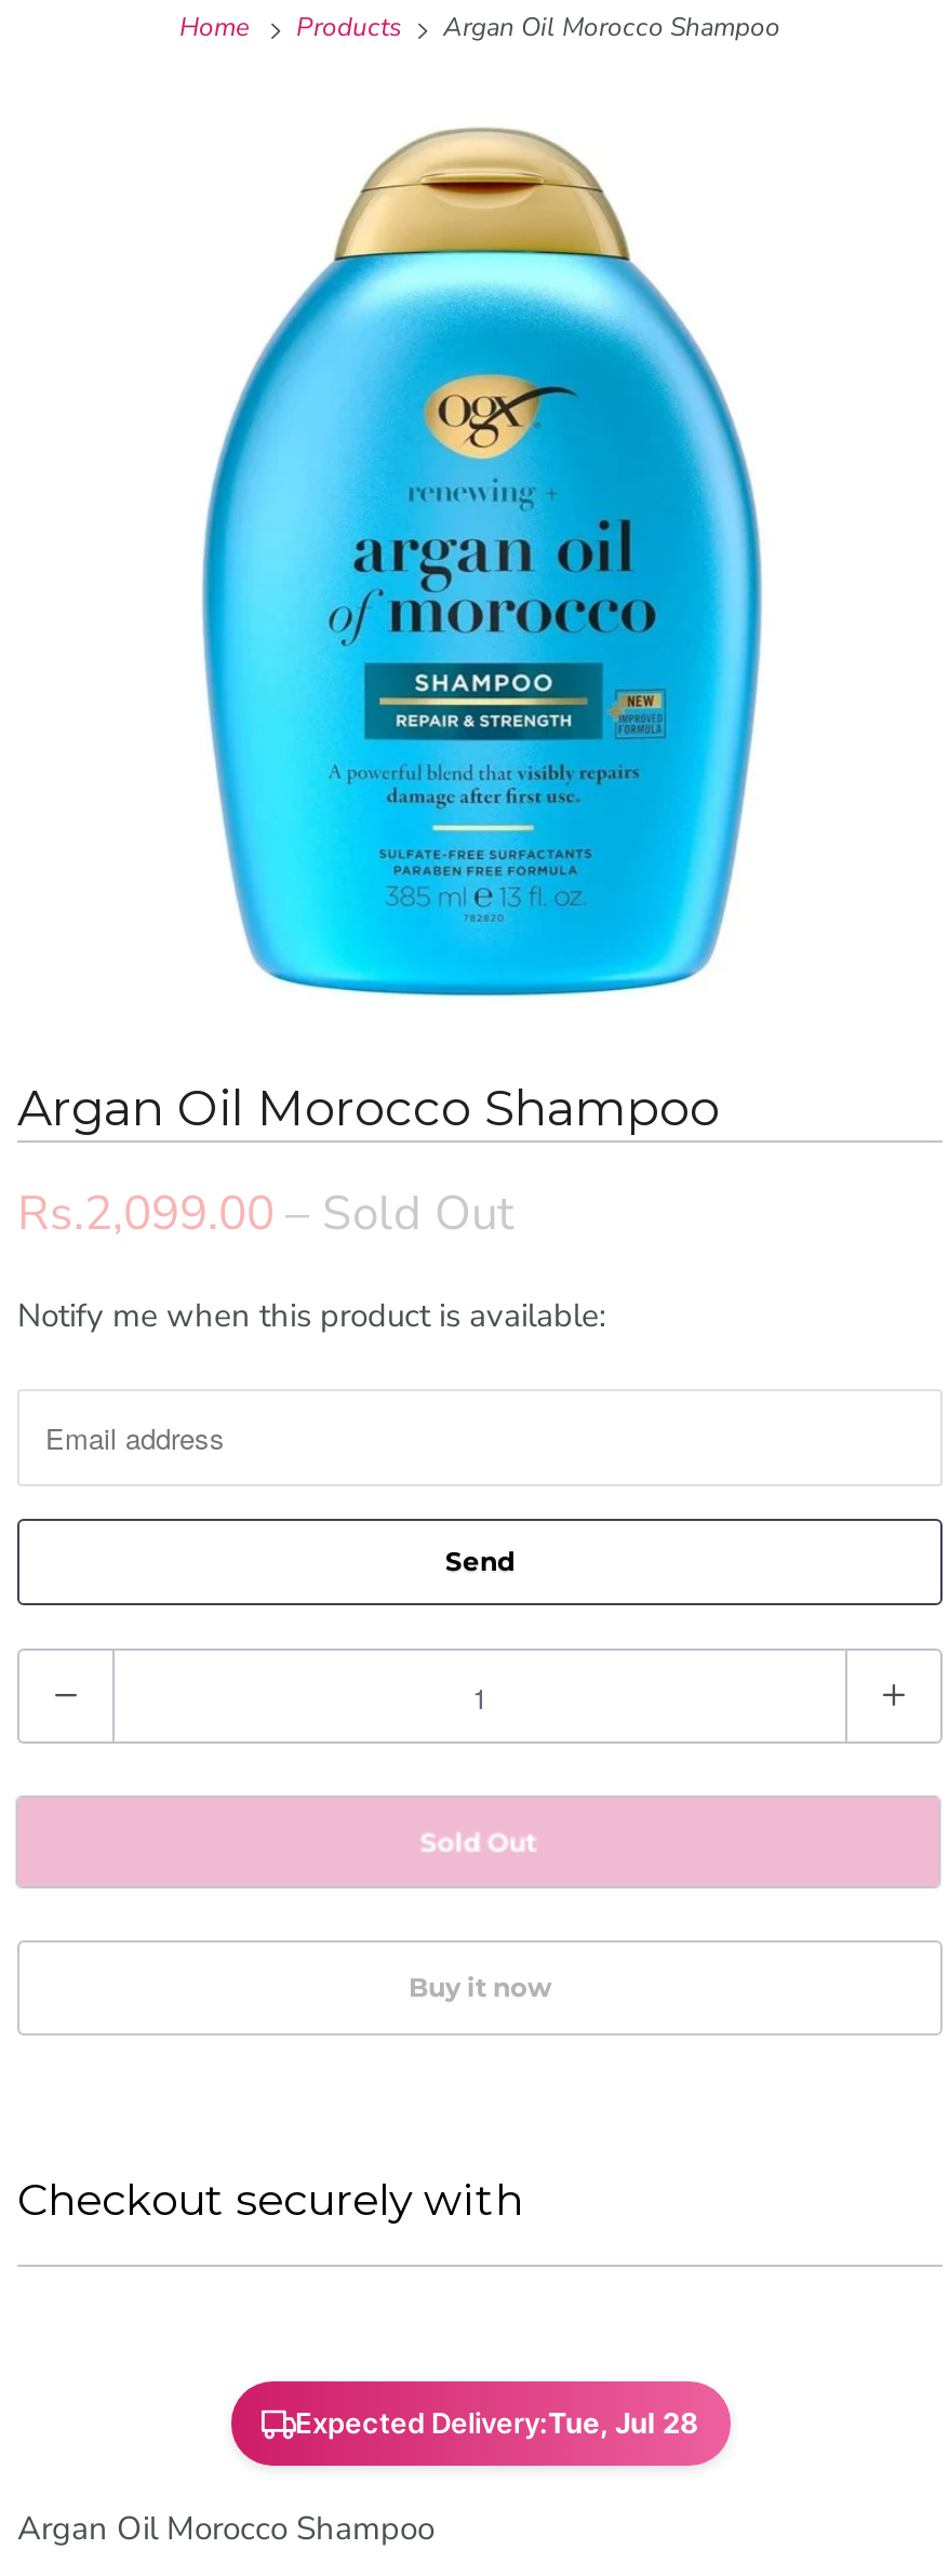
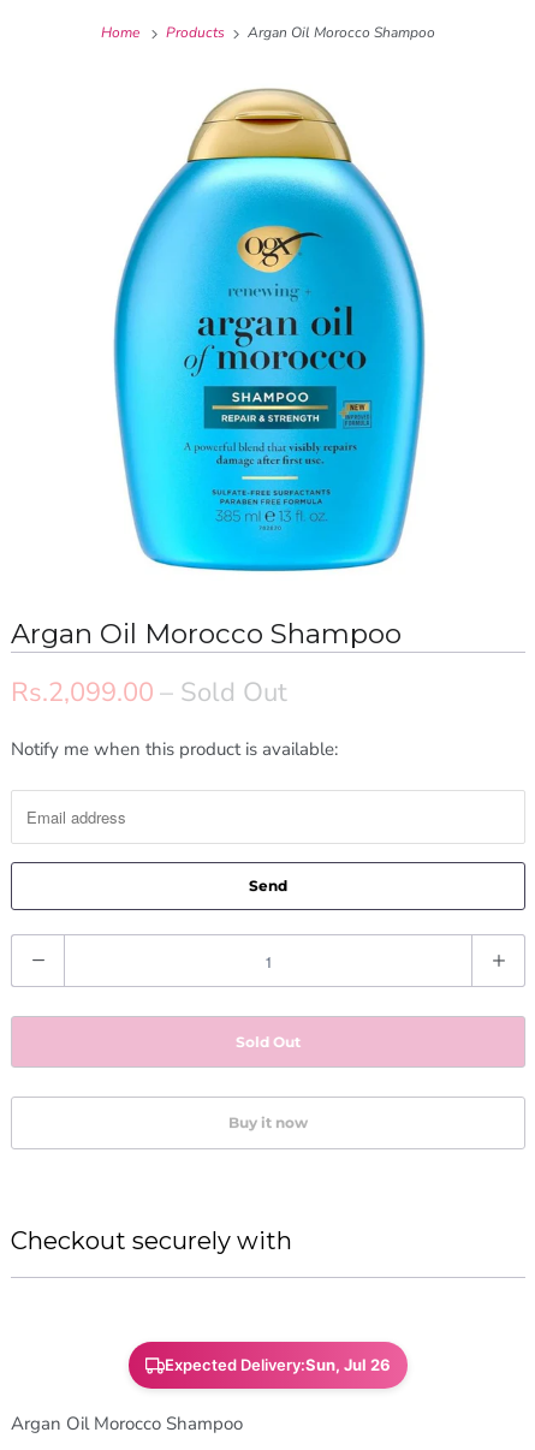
- Expected Delivery:Tue, Jul 28
+ Expected Delivery:Sun, Jul 26
